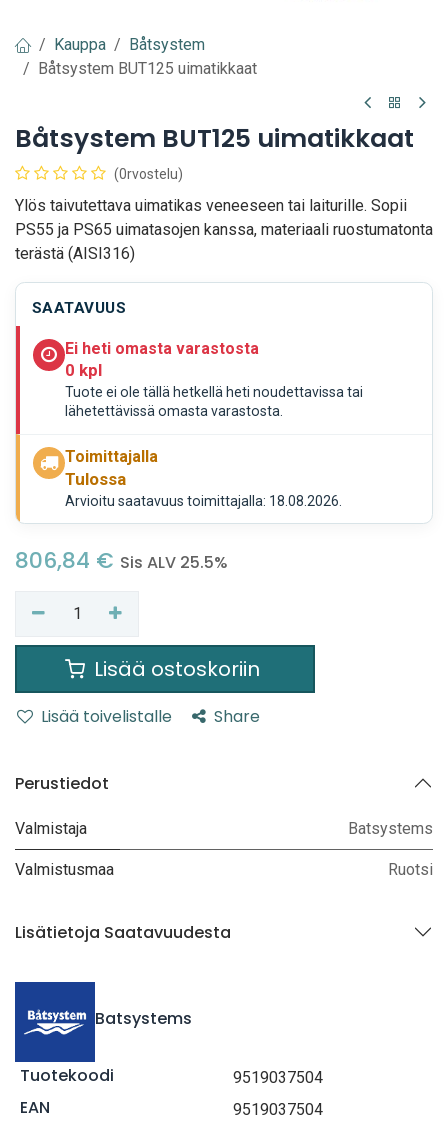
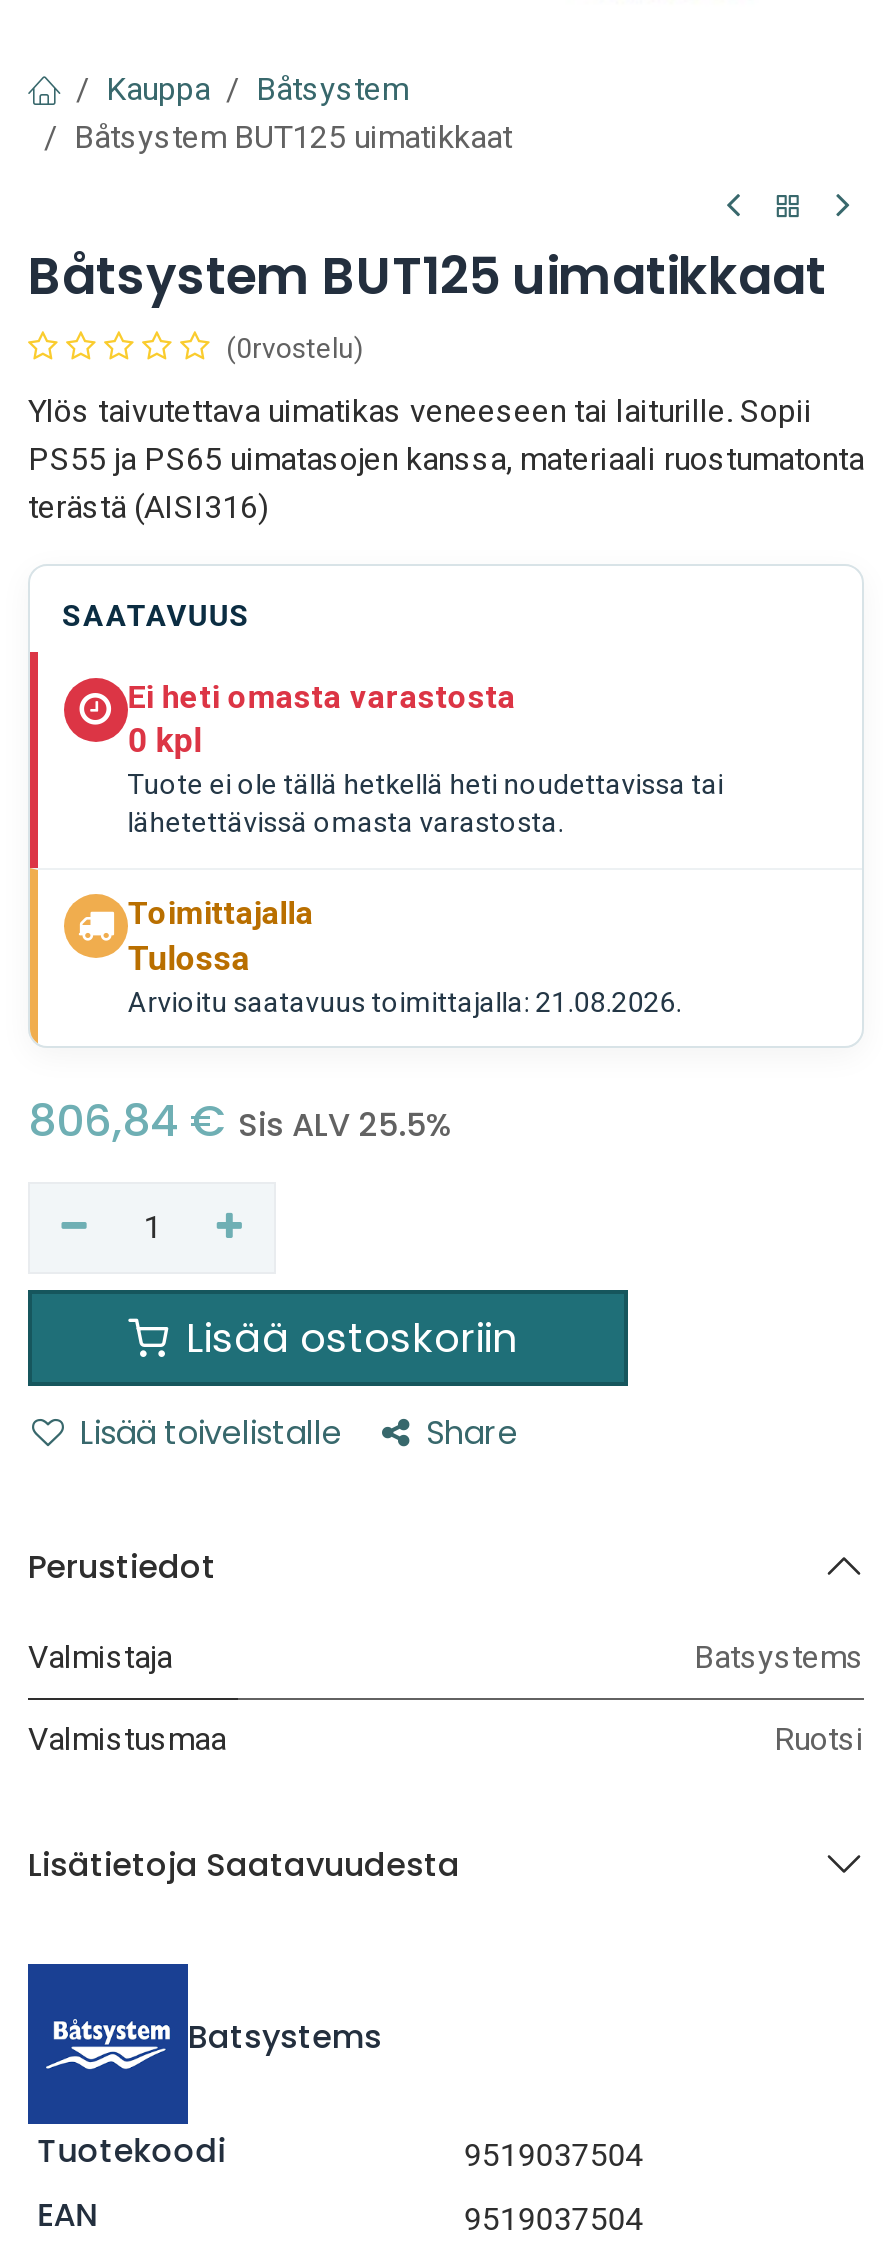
- Arvioitu saatavuus toimittajalla: 18.08.2026.
+ Arvioitu saatavuus toimittajalla: 21.08.2026.
